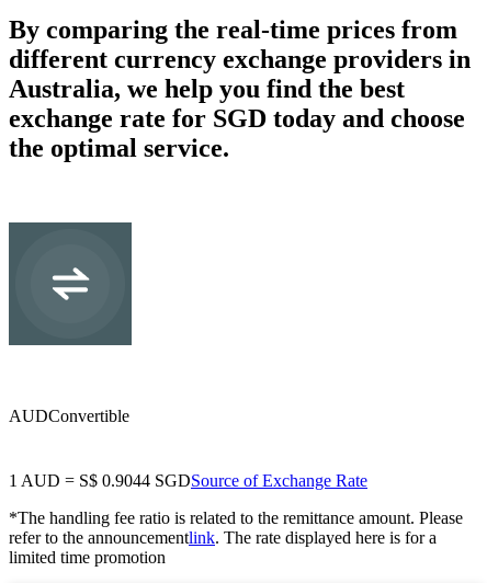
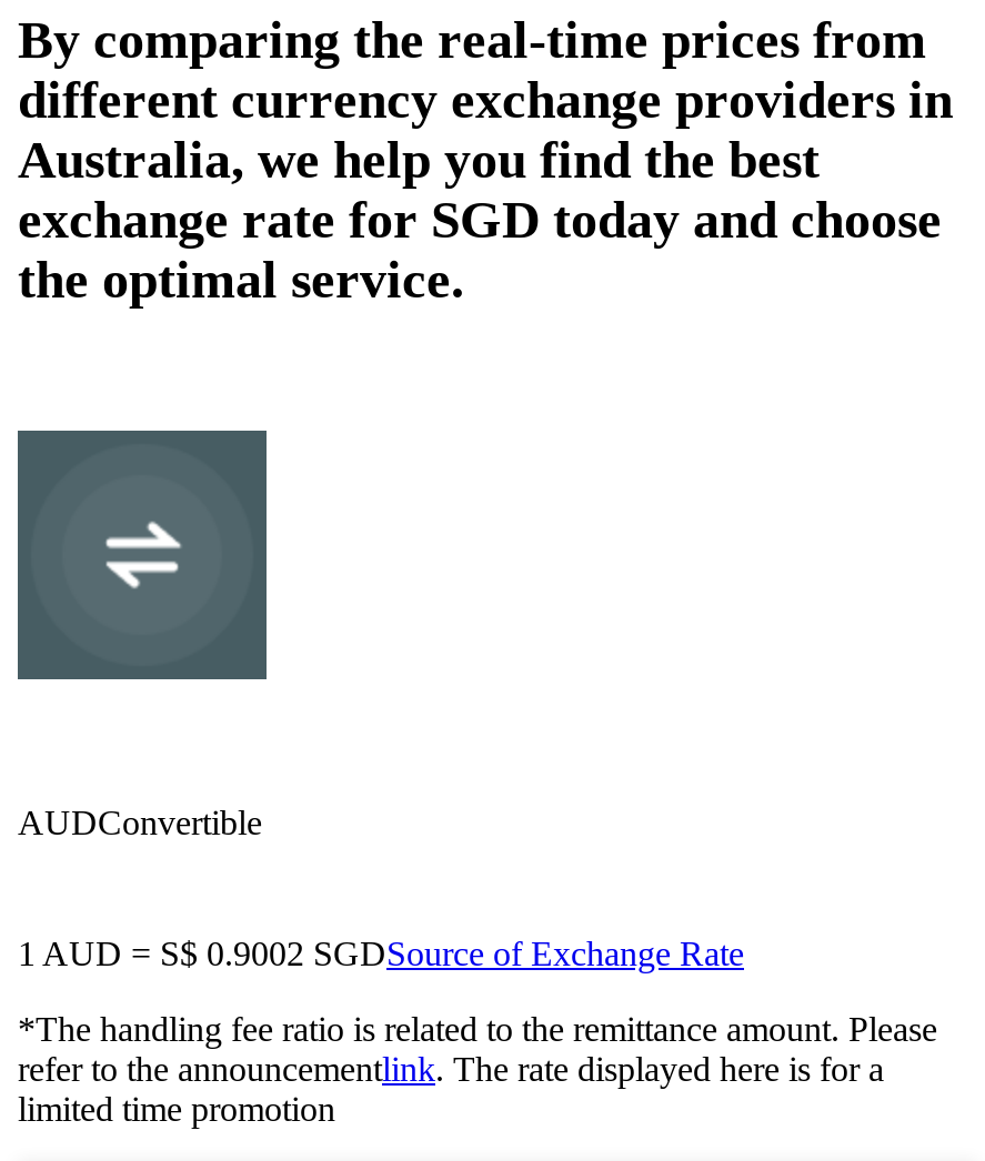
- 1 AUD = S$ 0.9044 SGDSource of Exchange Rate
+ 1 AUD = S$ 0.9002 SGDSource of Exchange Rate
